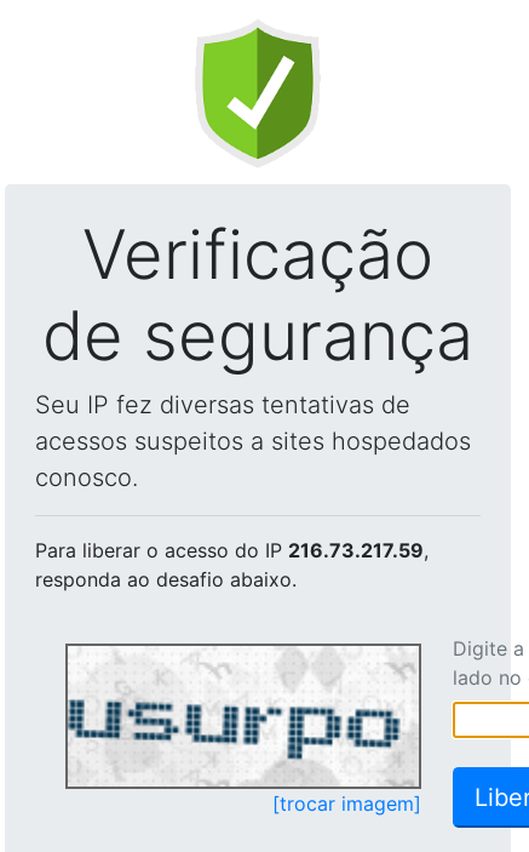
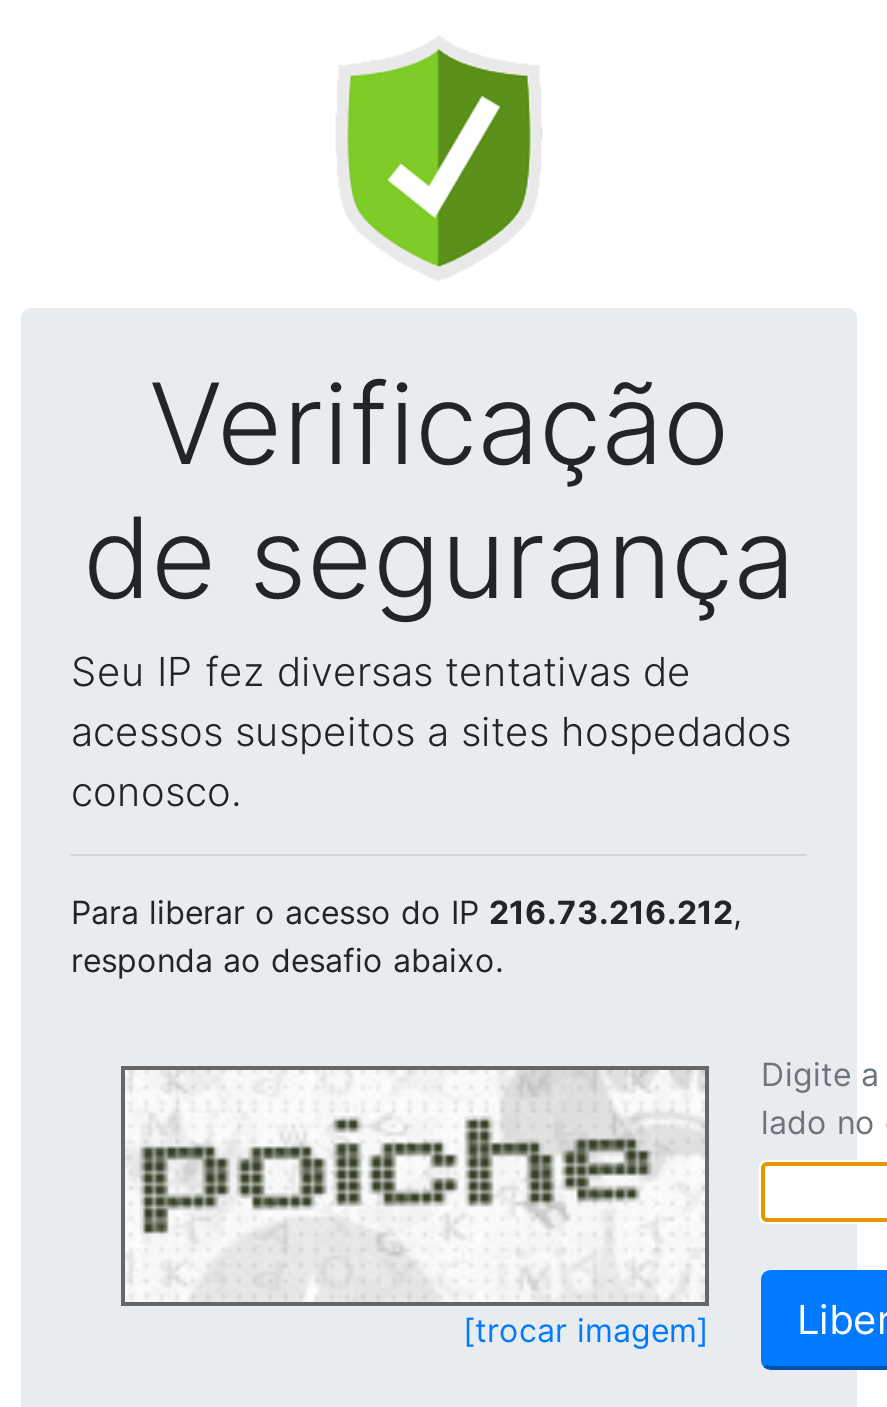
- Para liberar o acesso do IP 216.73.217.59,
+ Para liberar o acesso do IP 216.73.216.212,

- [image]
+ [image]
